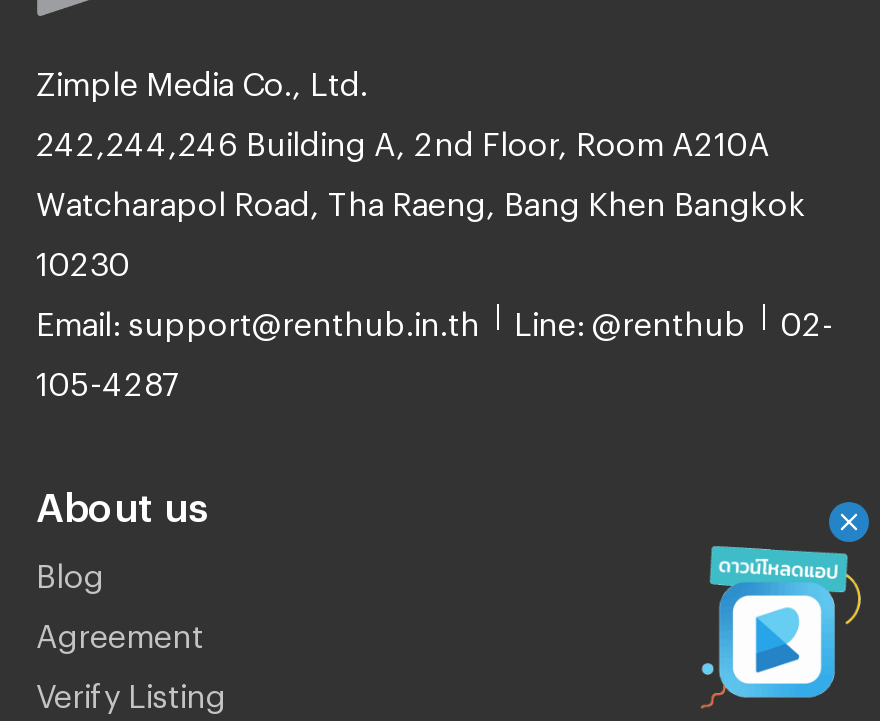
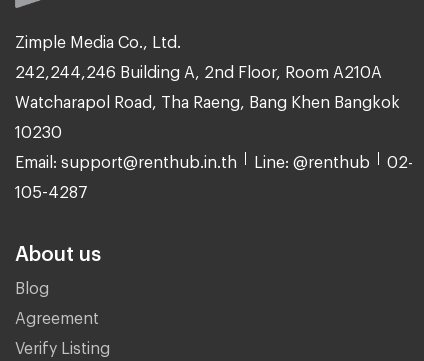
- [image]
